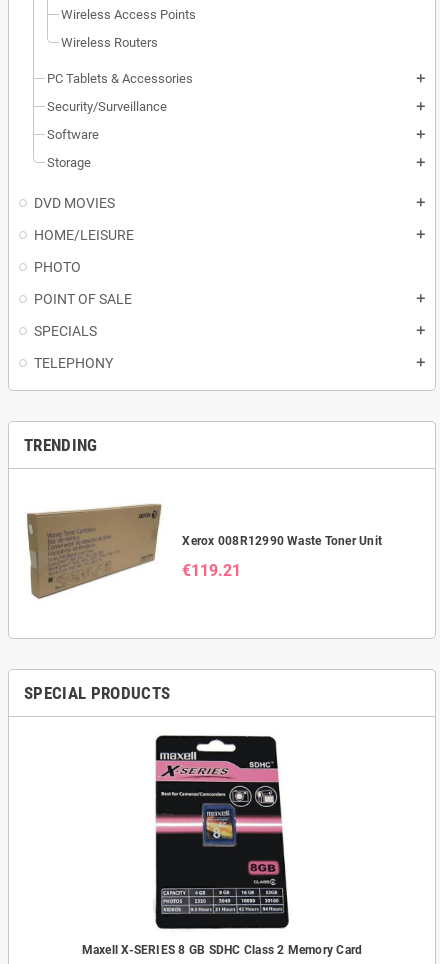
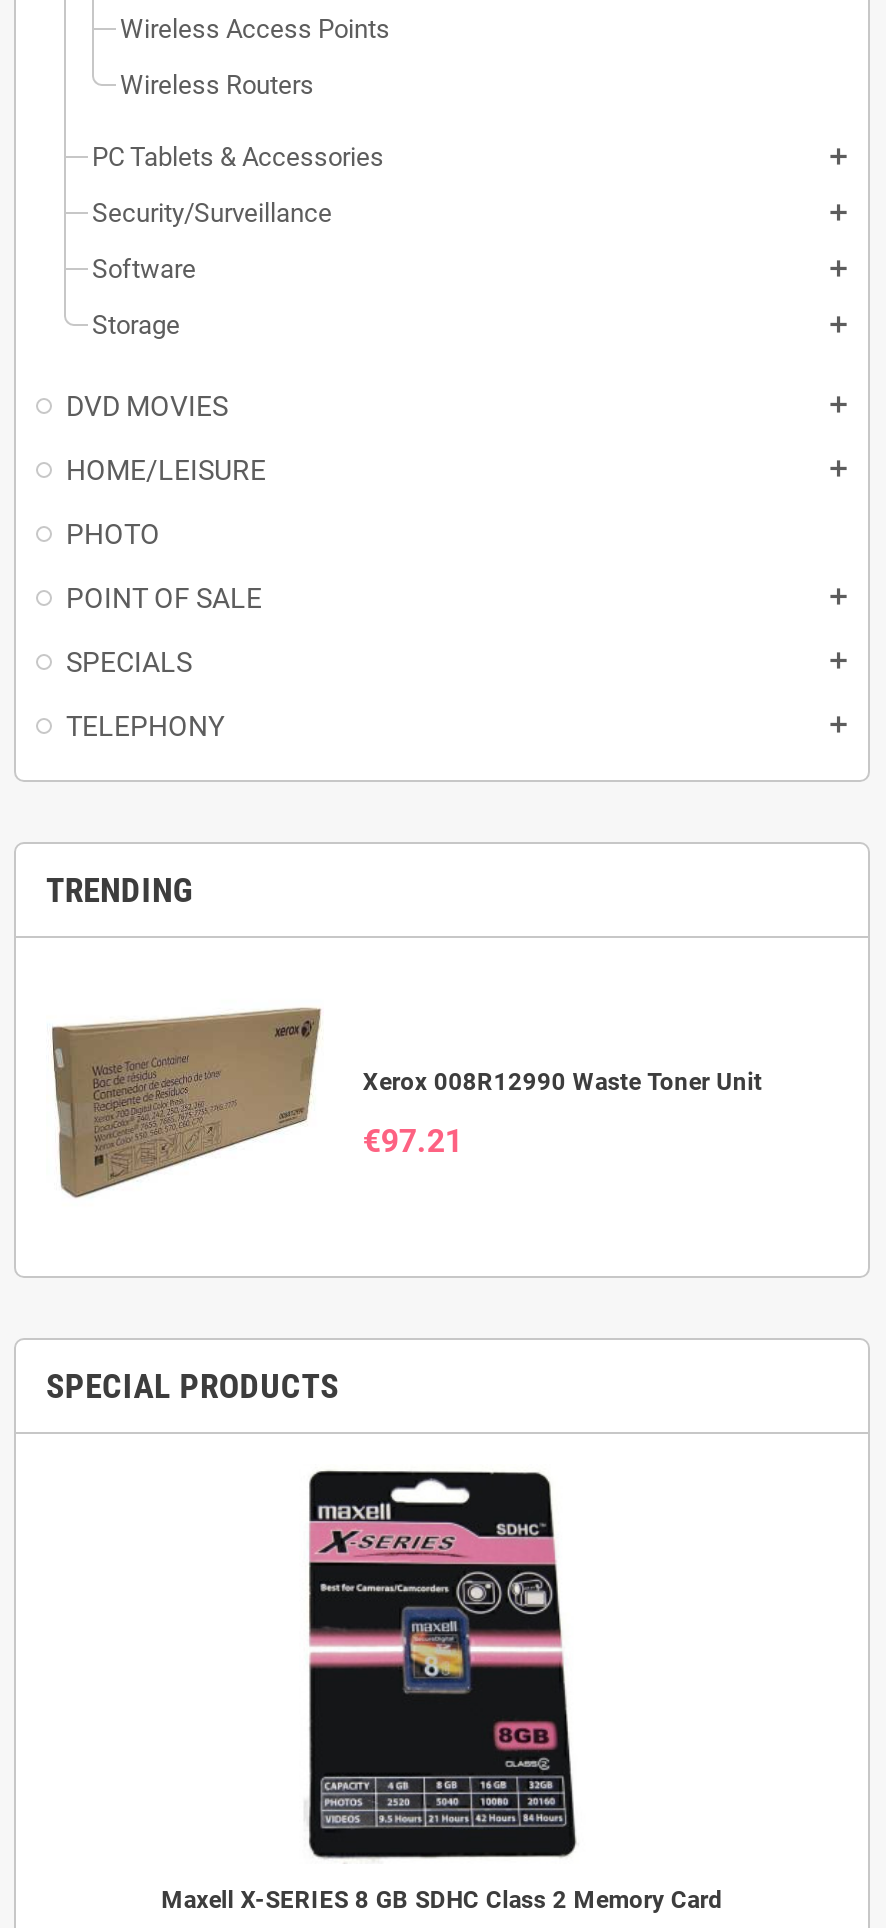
- €119.21
+ €97.21
